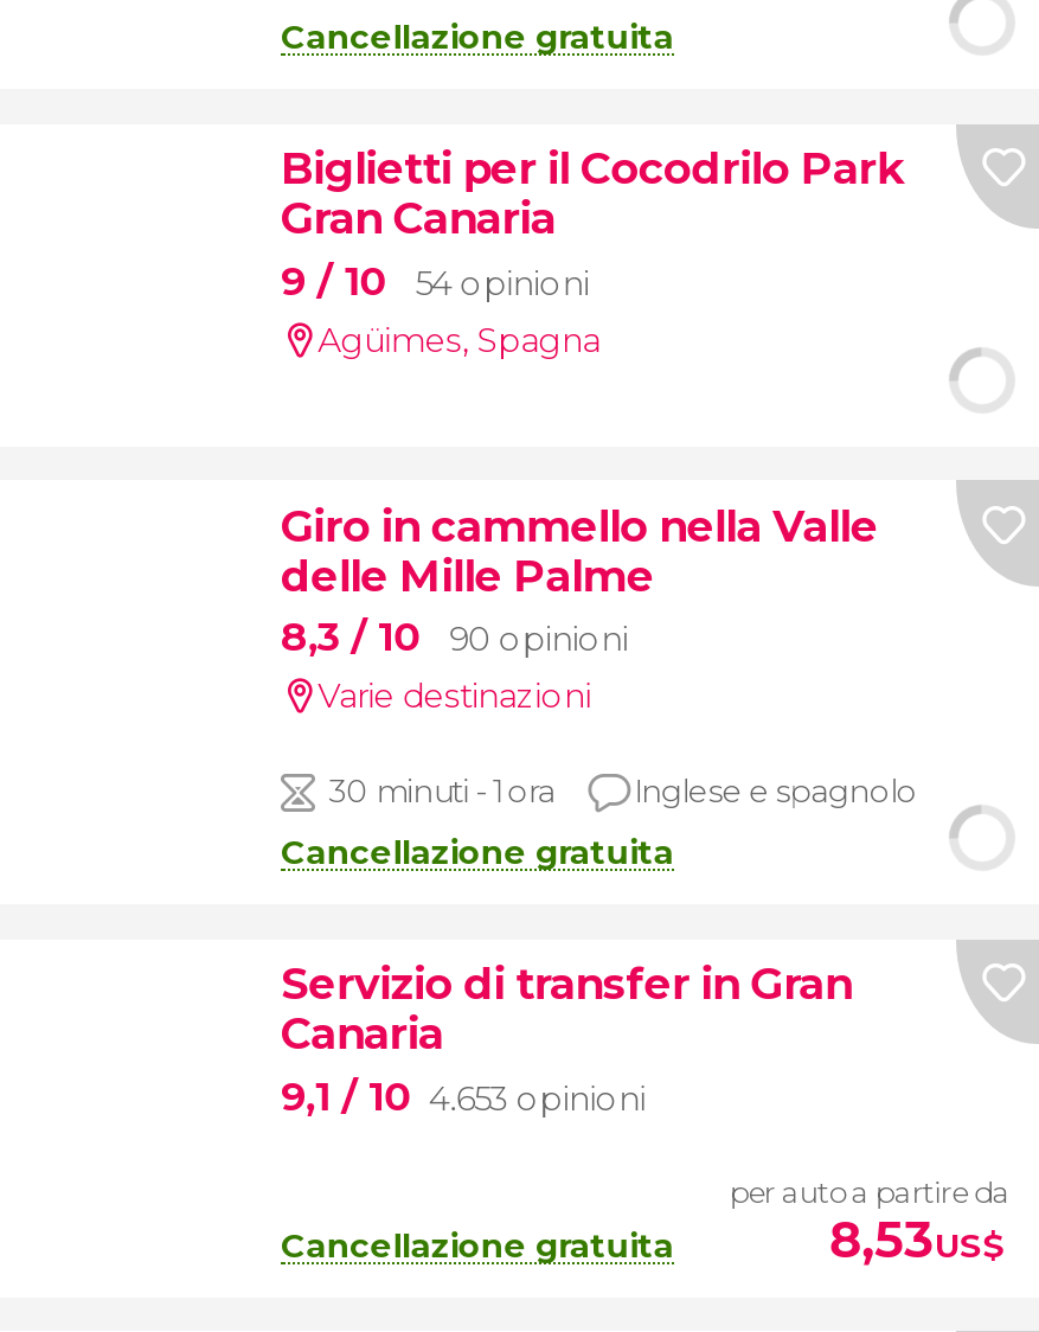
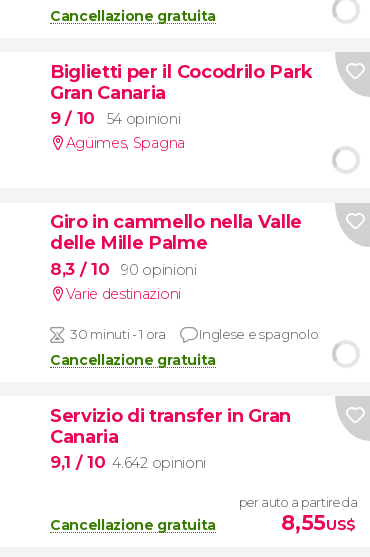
- 9,1 / 10 4.653 opinioni
+ 9,1 / 10 4.642 opinioni

- 8,53US$
+ 8,55US$
